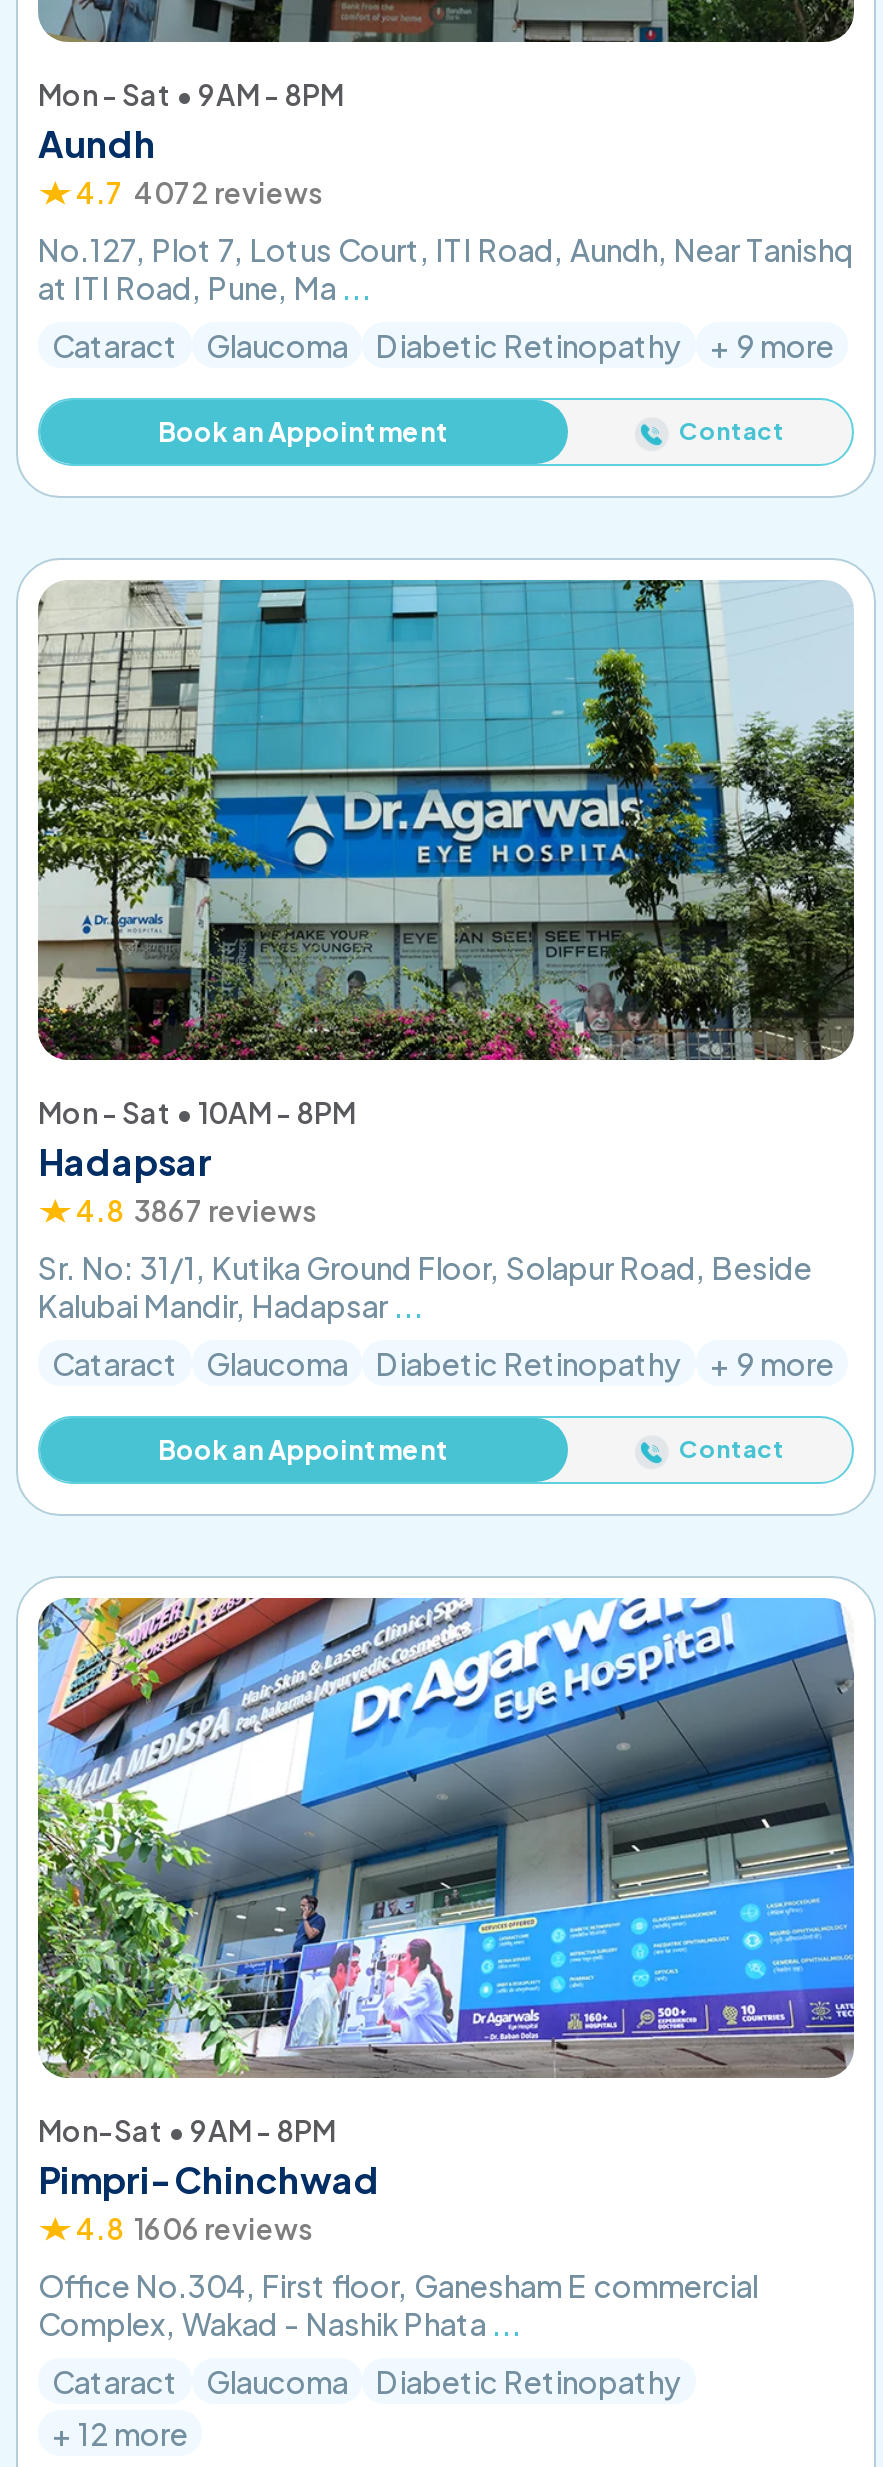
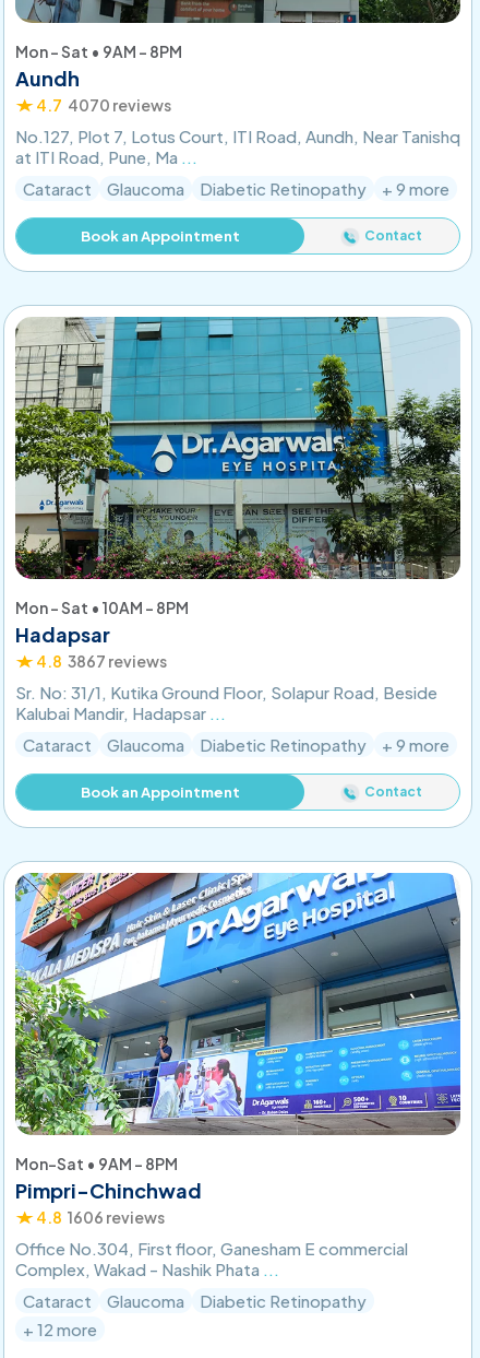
- 4.7 4072 reviews
+ 4.7 4070 reviews
